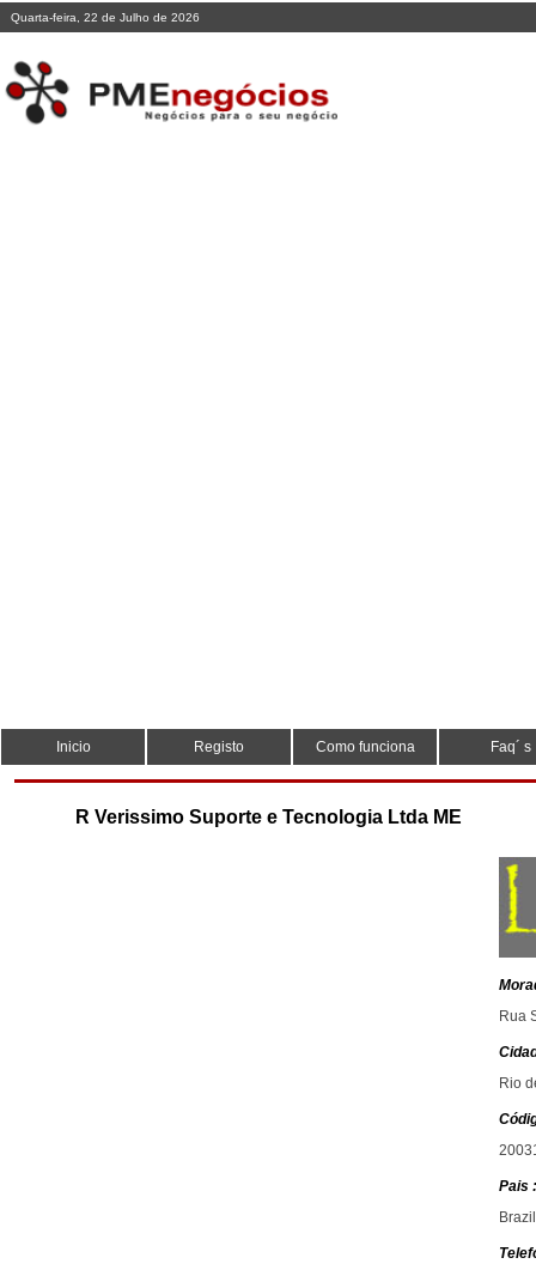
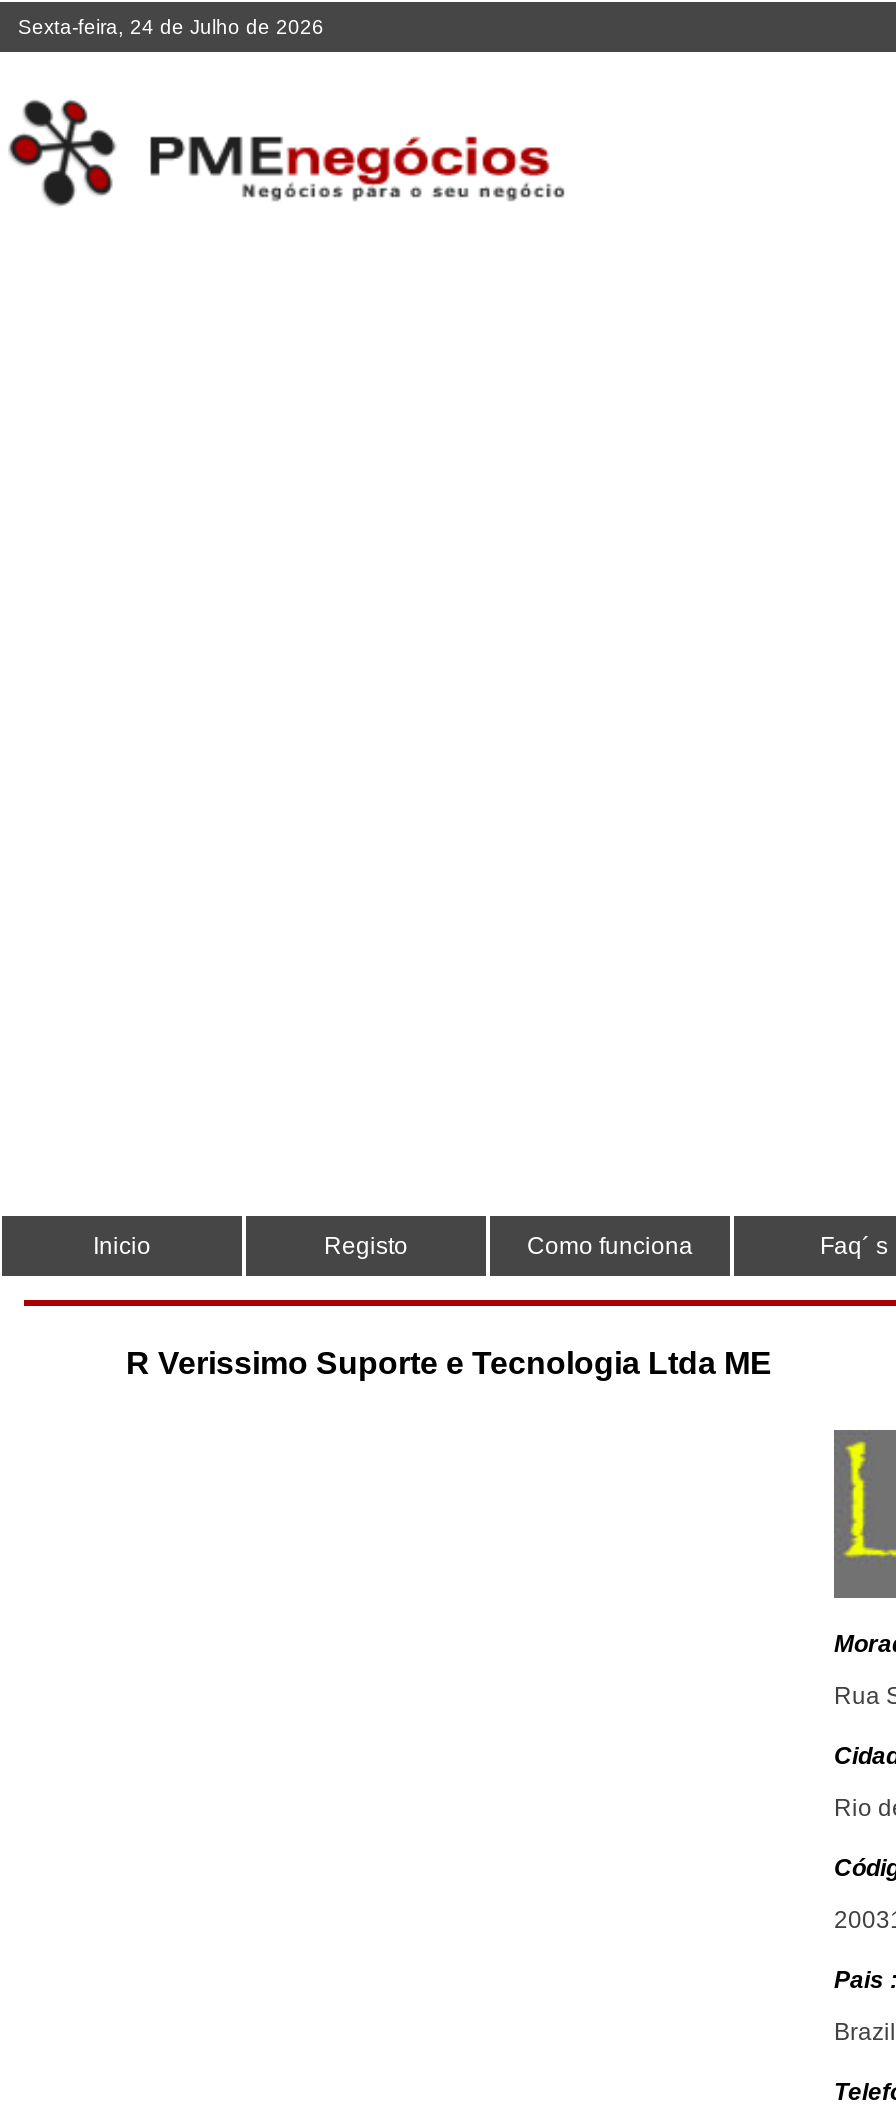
- Quarta-feira, 22 de Julho de 2026
+ Sexta-feira, 24 de Julho de 2026
